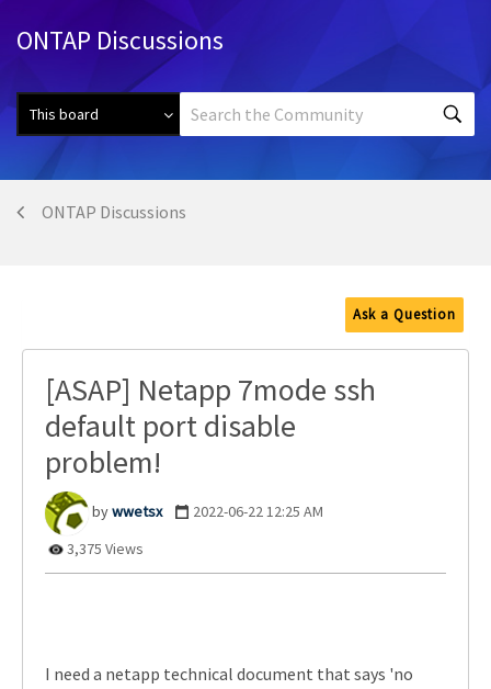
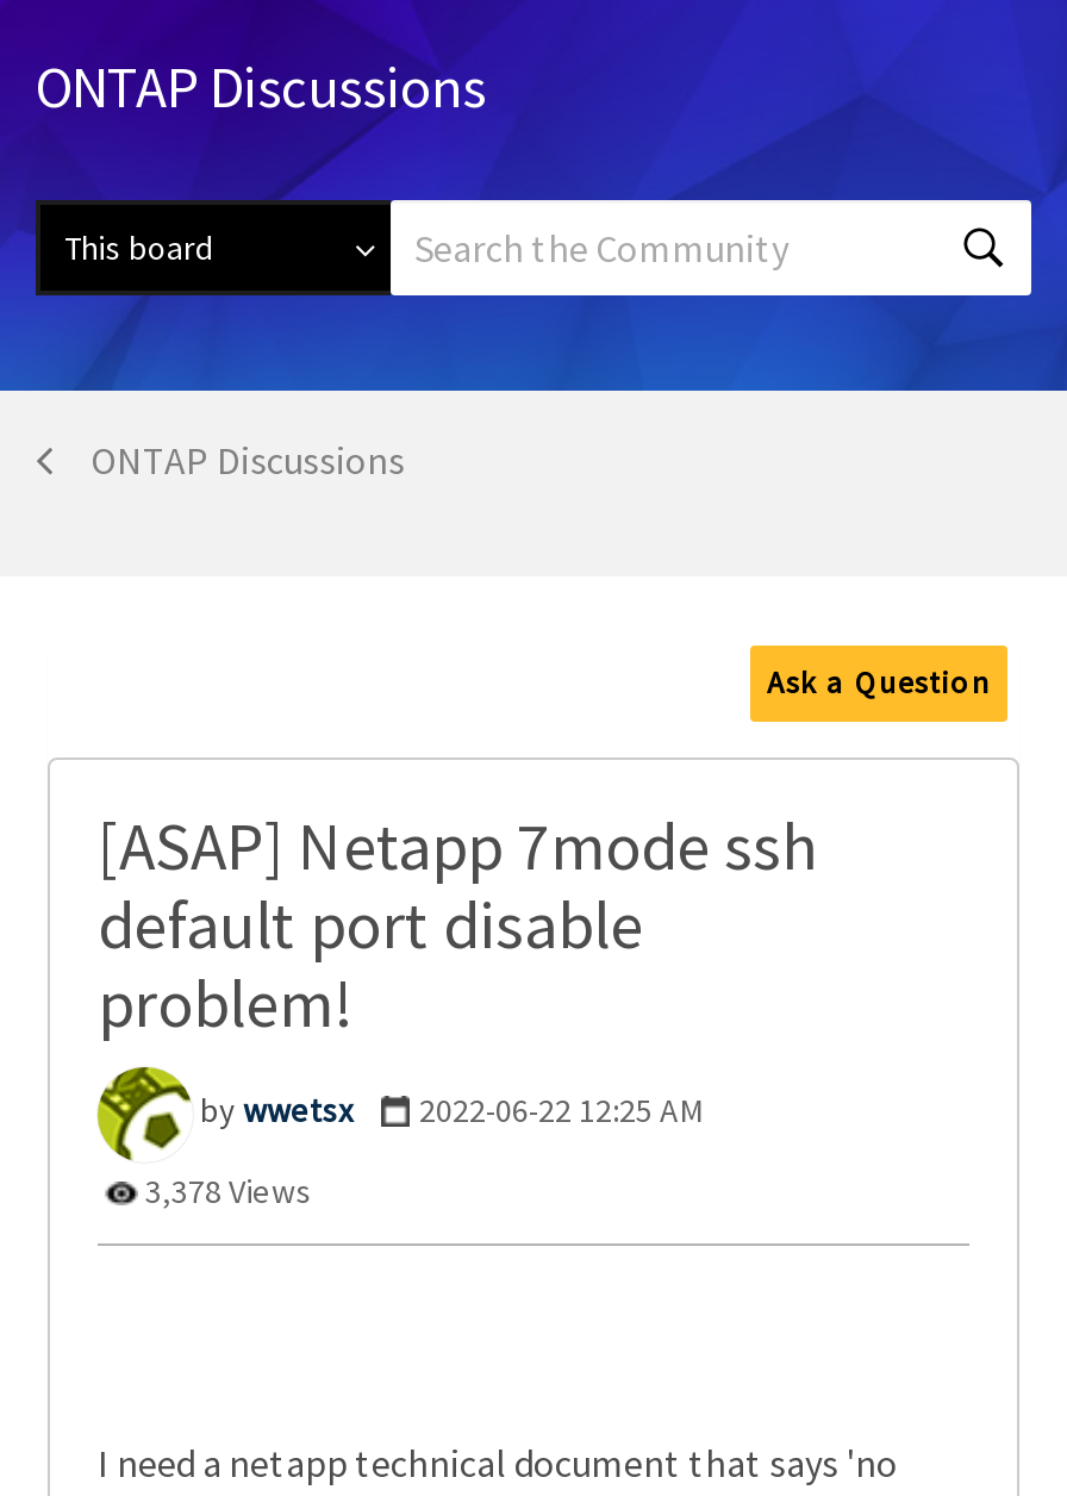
- 3,375 Views
+ 3,378 Views
